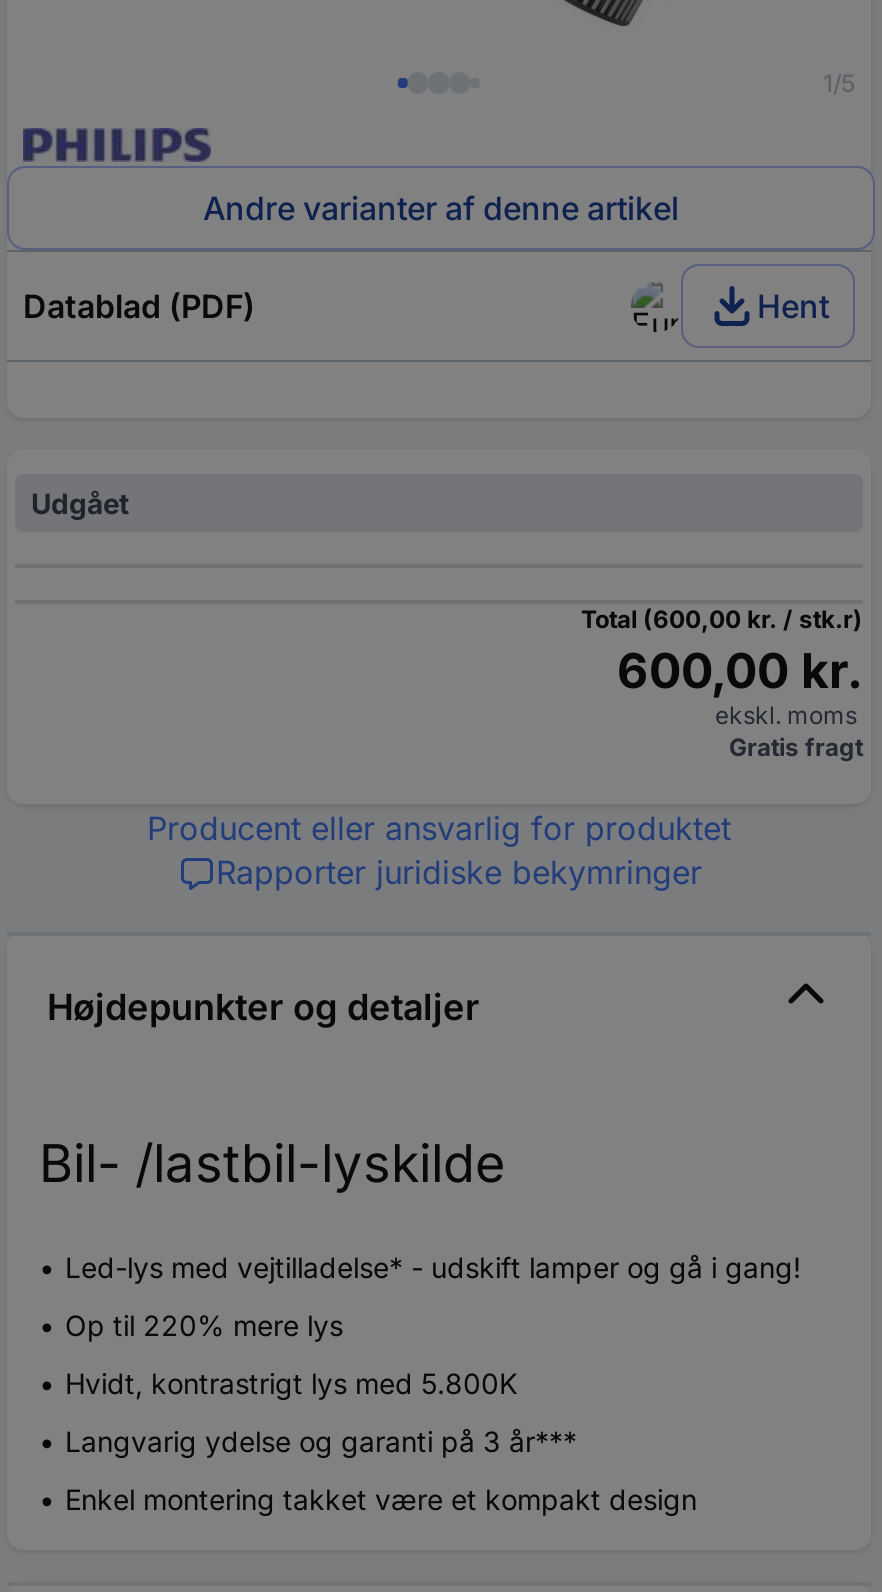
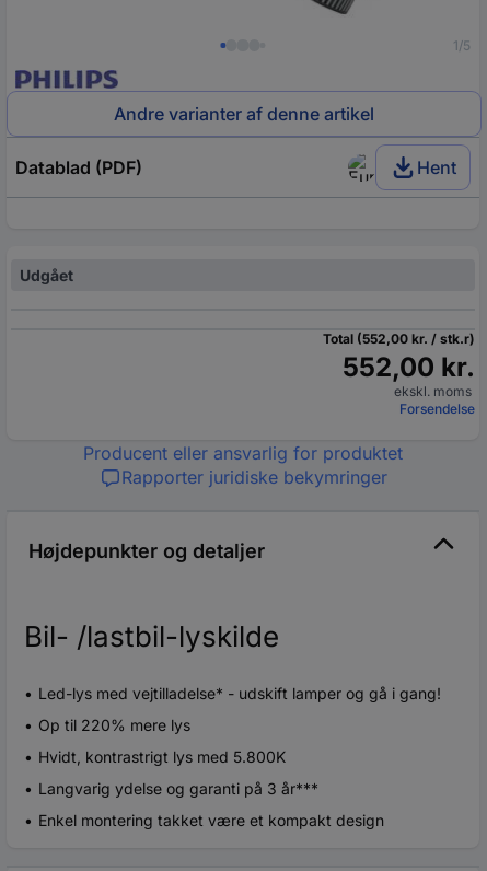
- Total (600,00 kr. / stk.r)
+ Total (552,00 kr. / stk.r)

- 600,00 kr.
+ 552,00 kr.

- Gratis fragt
+ Forsendelse
